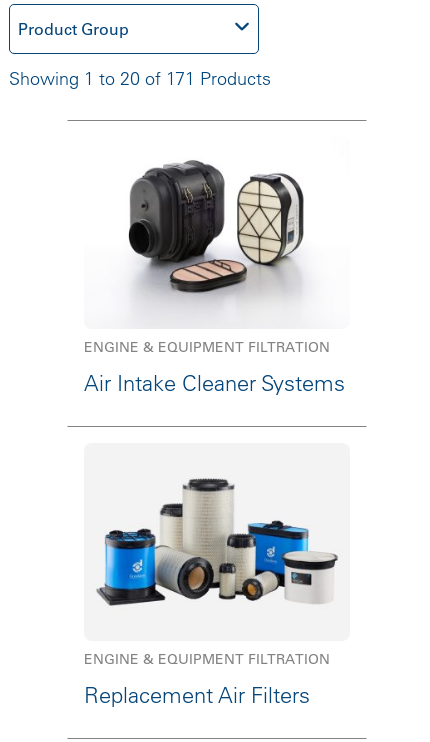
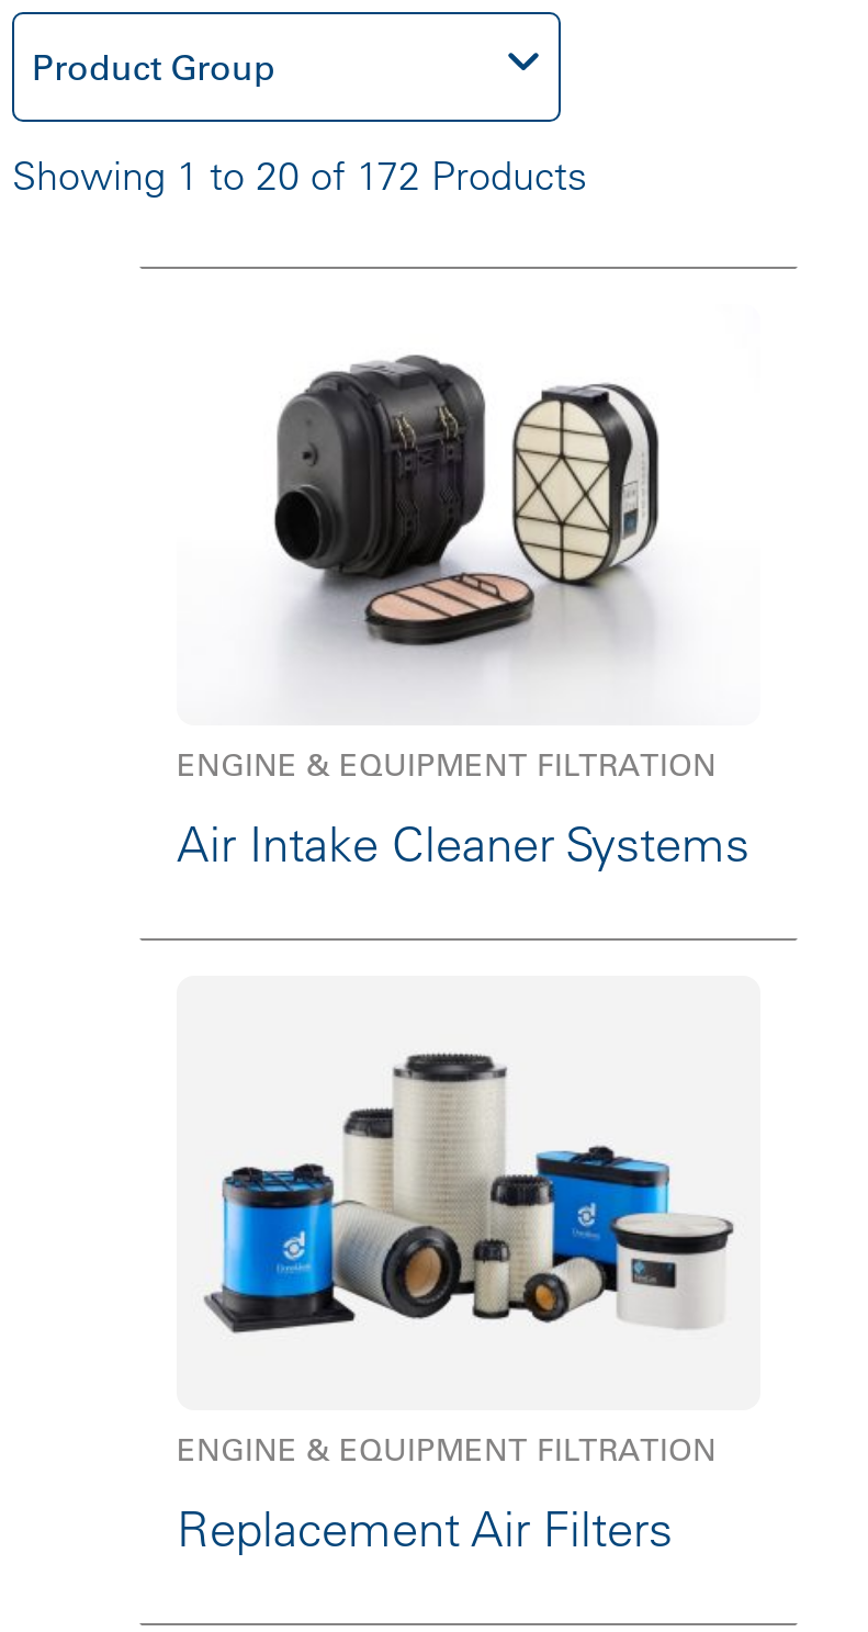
- Showing 1 to 20 of 171 Products
+ Showing 1 to 20 of 172 Products
